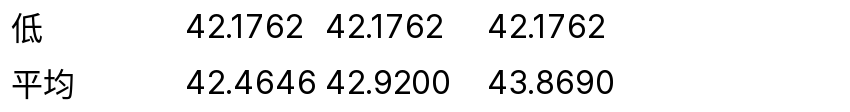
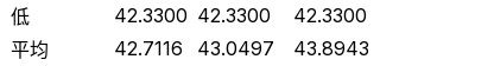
- 42.1762 42.1762
+ 42.3300 42.3300

- 42.1762
+ 42.3300

- 42.4646 42.9200
+ 42.7116 43.0497

- 43.8690
+ 43.8943
